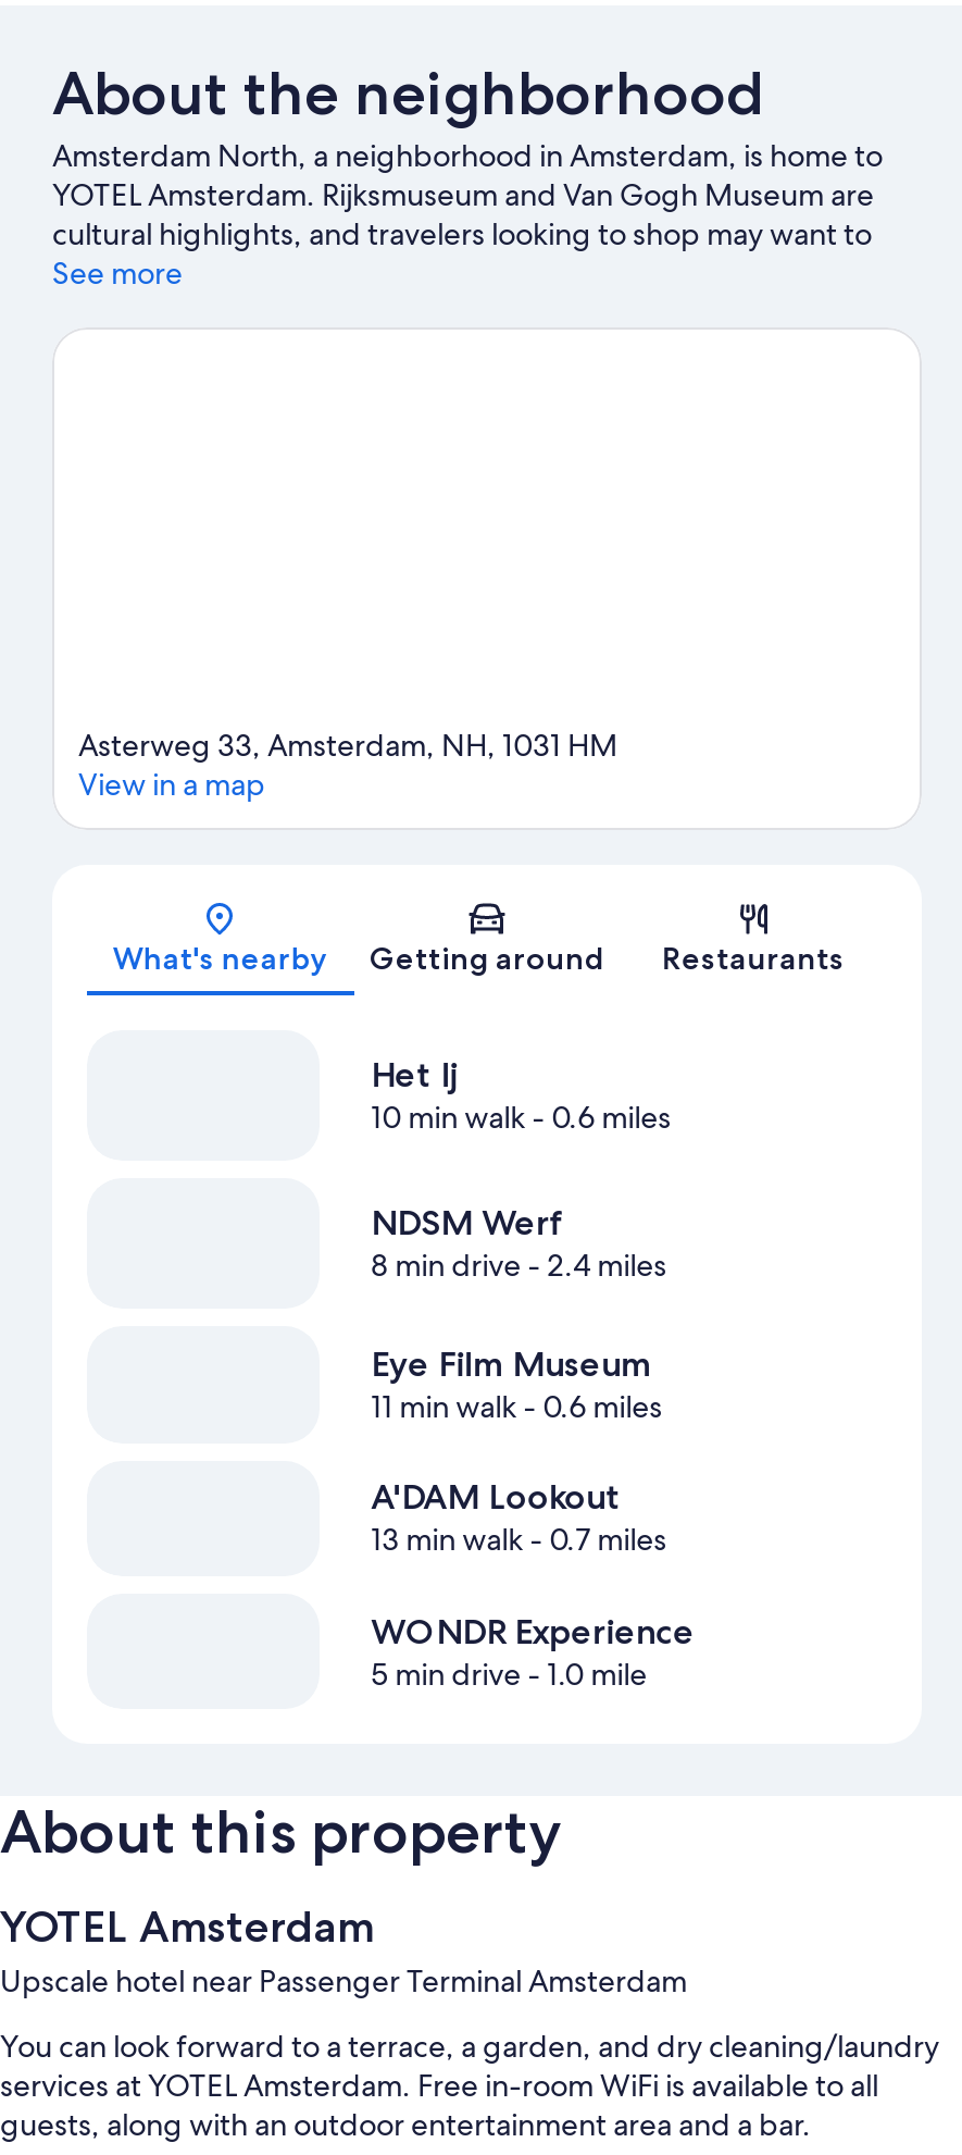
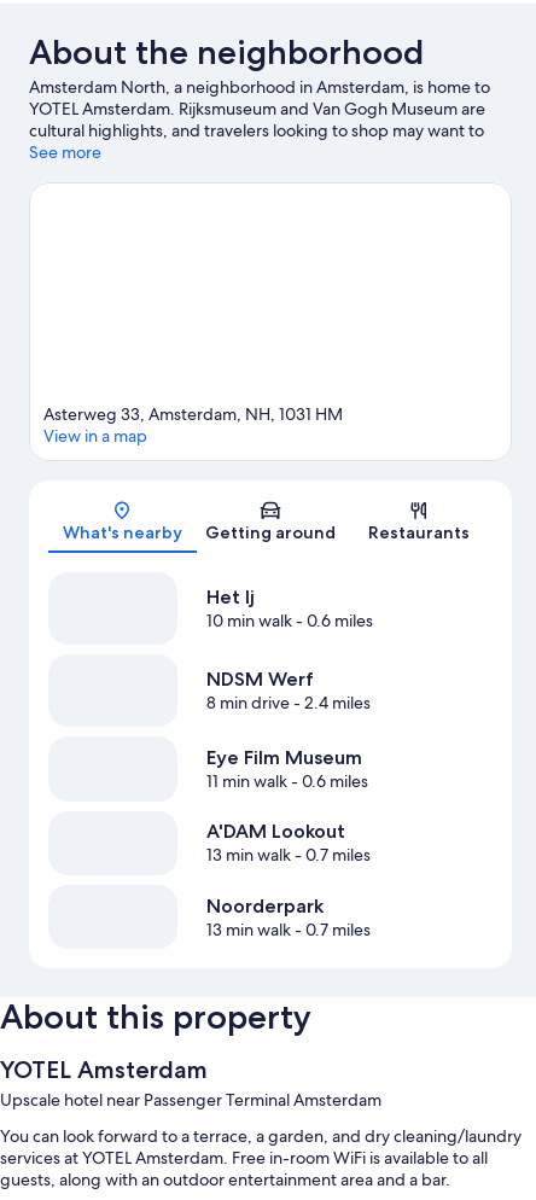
- WONDR Experience
- 5 min drive - 1.0 mile
+ Noorderpark
+ 13 min walk - 0.7 miles
